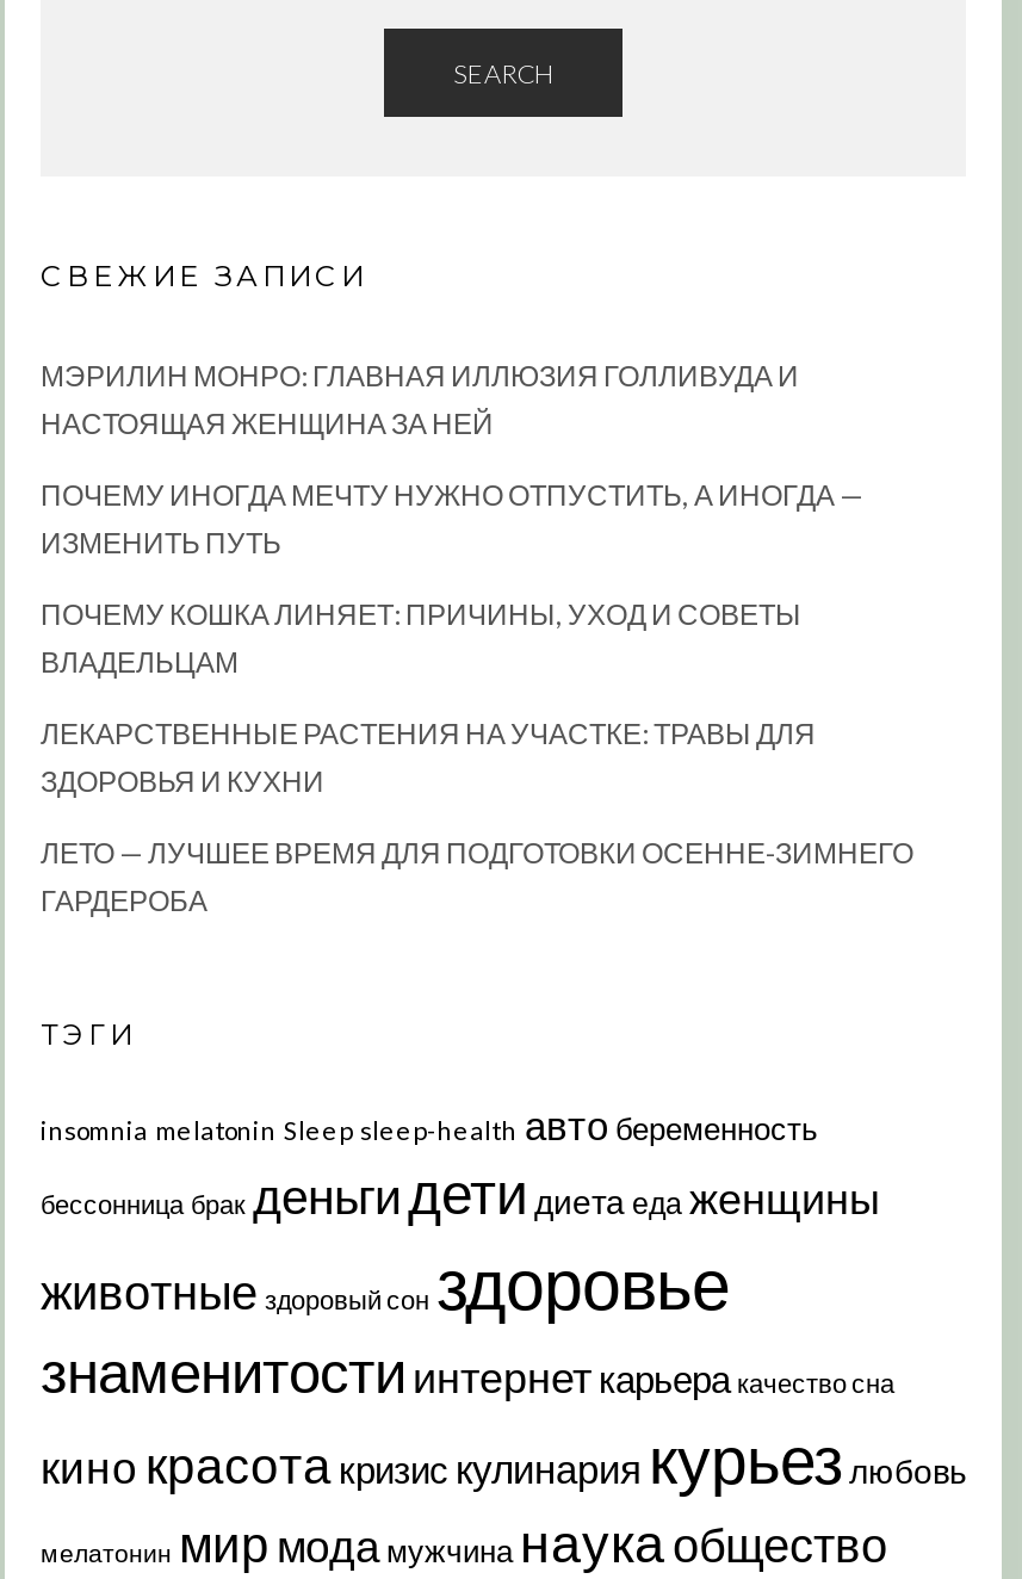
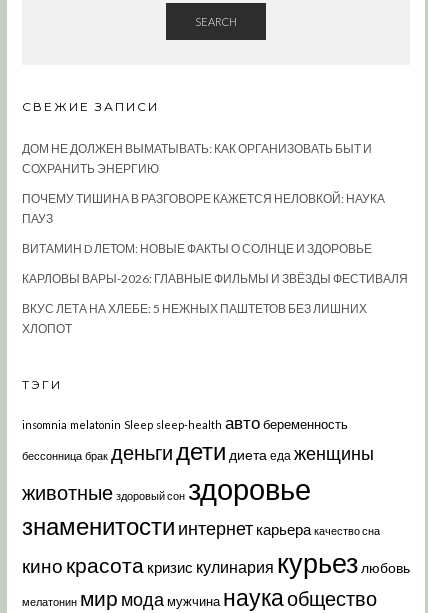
- МЭРИЛИН МОНРО: ГЛАВНАЯ ИЛЛЮЗИЯ ГОЛЛИВУДА И
- НАСТОЯЩАЯ ЖЕНЩИНА ЗА НЕЙ
+ ДОМ НЕ ДОЛЖЕН ВЫМАТЫВАТЬ: КАК ОРГАНИЗОВАТЬ БЫТ И
+ СОХРАНИТЬ ЭНЕРГИЮ

- ПОЧЕМУ ИНОГДА МЕЧТУ НУЖНО ОТПУСТИТЬ, А ИНОГДА —
- ИЗМЕНИТЬ ПУТЬ
+ ПОЧЕМУ ТИШИНА В РАЗГОВОРЕ КАЖЕТСЯ НЕЛОВКОЙ: НАУКА
+ ПАУЗ

- ПОЧЕМУ КОШКА ЛИНЯЕТ: ПРИЧИНЫ, УХОД И СОВЕТЫ
- ВЛАДЕЛЬЦАМ
+ ВИТАМИН D ЛЕТОМ: НОВЫЕ ФАКТЫ О СОЛНЦЕ И ЗДОРОВЬЕ

- ЛЕКАРСТВЕННЫЕ РАСТЕНИЯ НА УЧАСТКЕ: ТРАВЫ ДЛЯ
- ЗДОРОВЬЯ И КУХНИ
+ КАРЛОВЫ ВАРЫ-2026: ГЛАВНЫЕ ФИЛЬМЫ И ЗВЁЗДЫ ФЕСТИВАЛЯ

- ЛЕТО — ЛУЧШЕЕ ВРЕМЯ ДЛЯ ПОДГОТОВКИ ОСЕННЕ-ЗИМНЕГО
- ГАРДЕРОБА
+ ВКУС ЛЕТА НА ХЛЕБЕ: 5 НЕЖНЫХ ПАШТЕТОВ БЕЗ ЛИШНИХ
+ ХЛОПОТ
